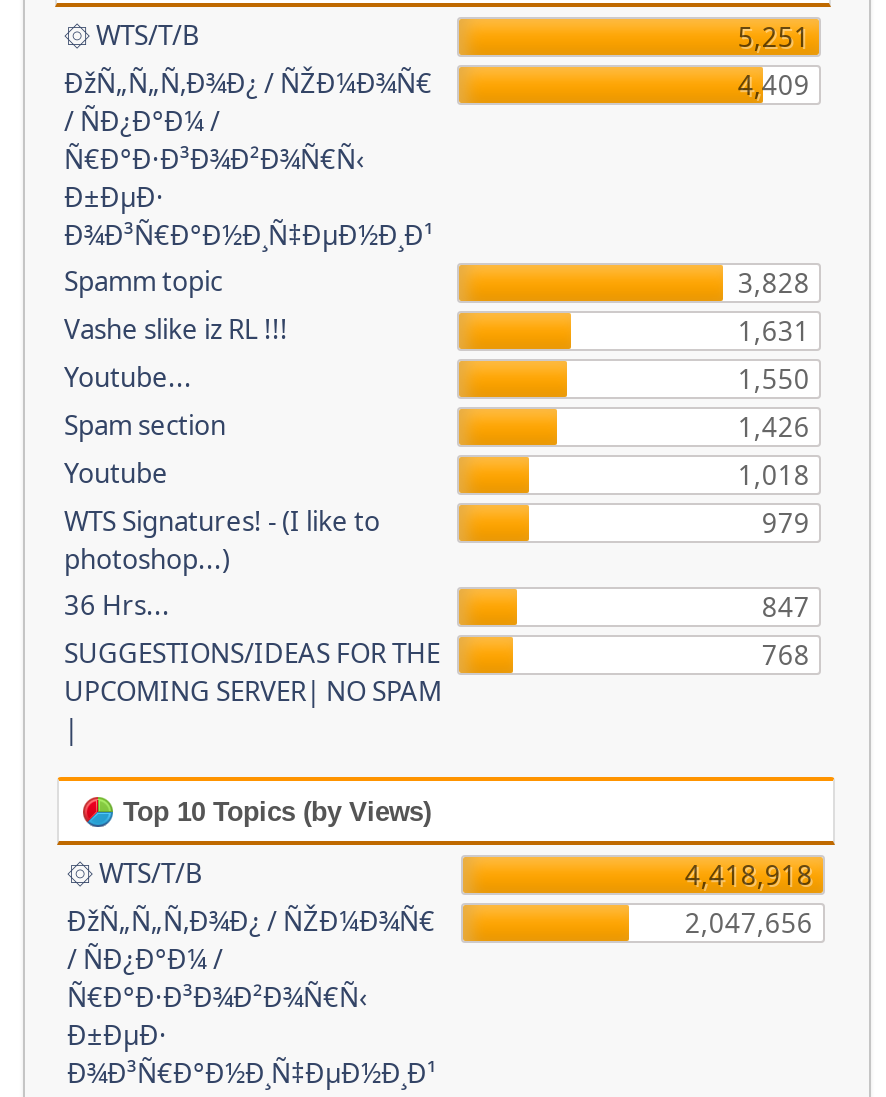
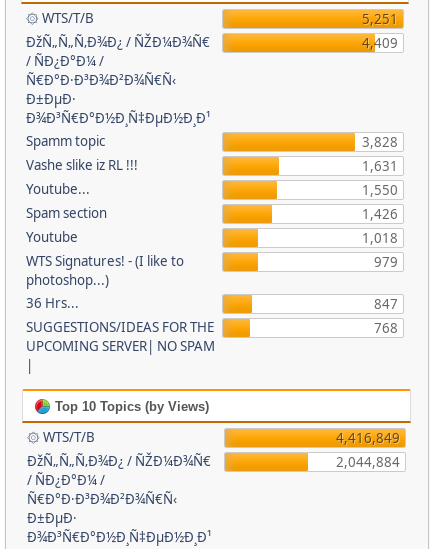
- 4,418,918
+ 4,416,849

- 2,047,656
+ 2,044,884
